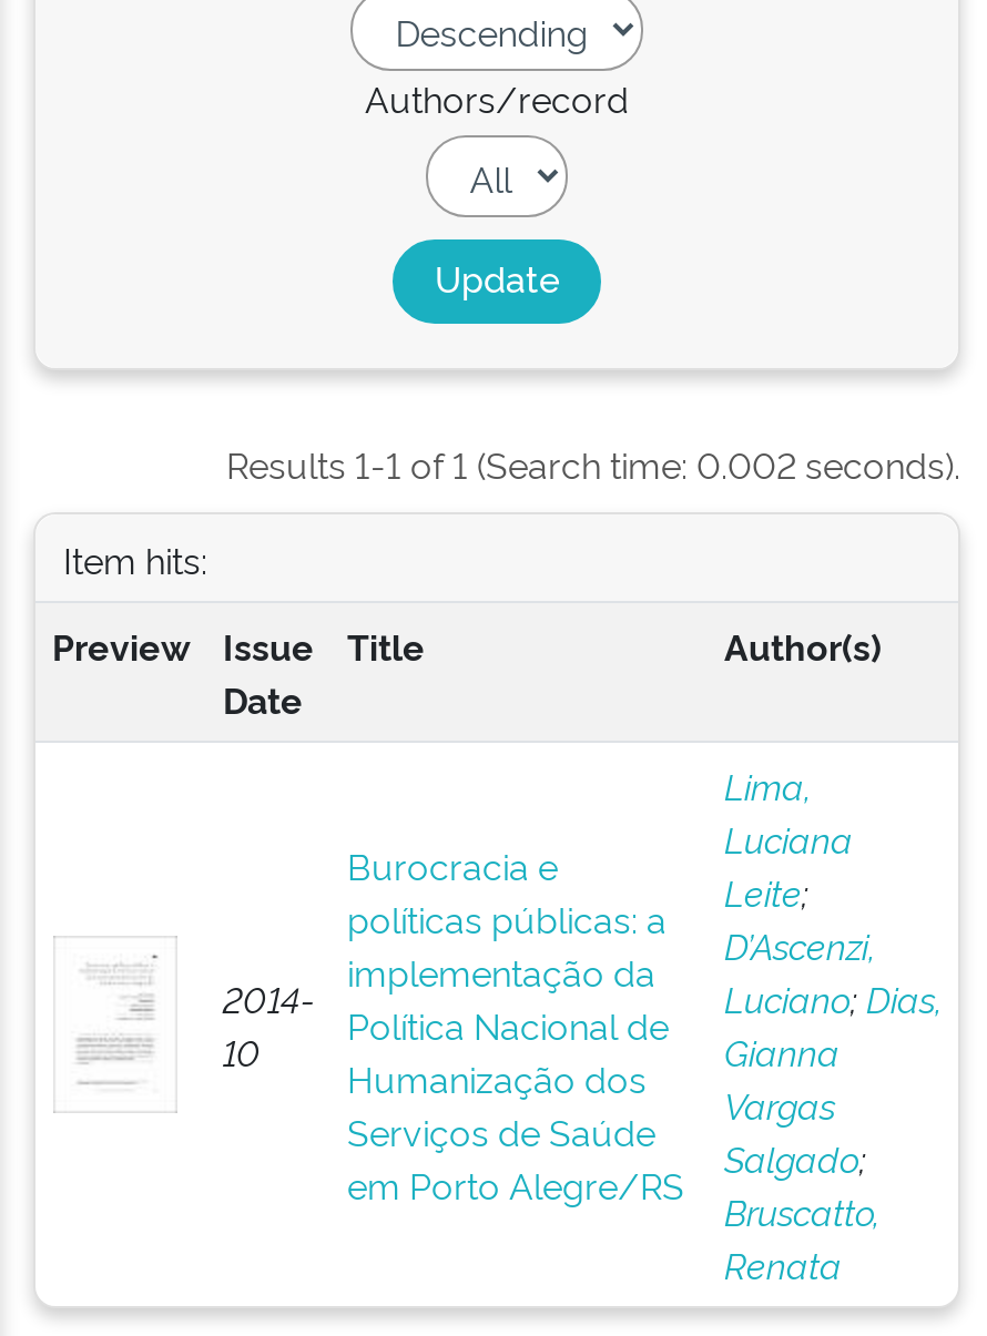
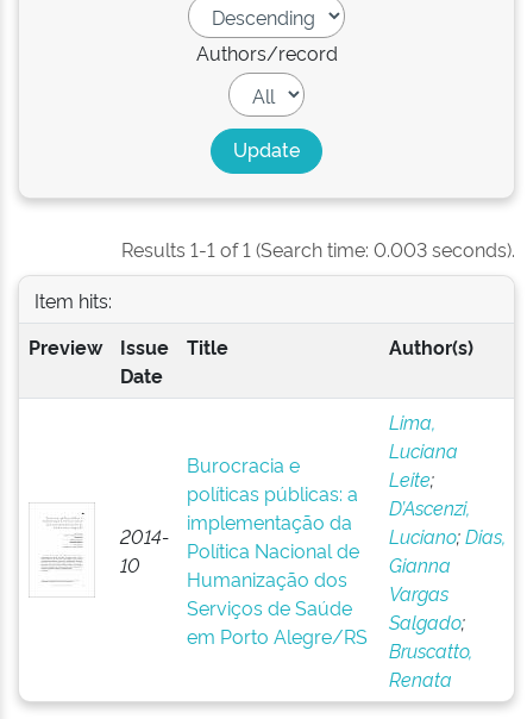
- Results 1-1 of 1 (Search time: 0.002 seconds).
+ Results 1-1 of 1 (Search time: 0.003 seconds).
